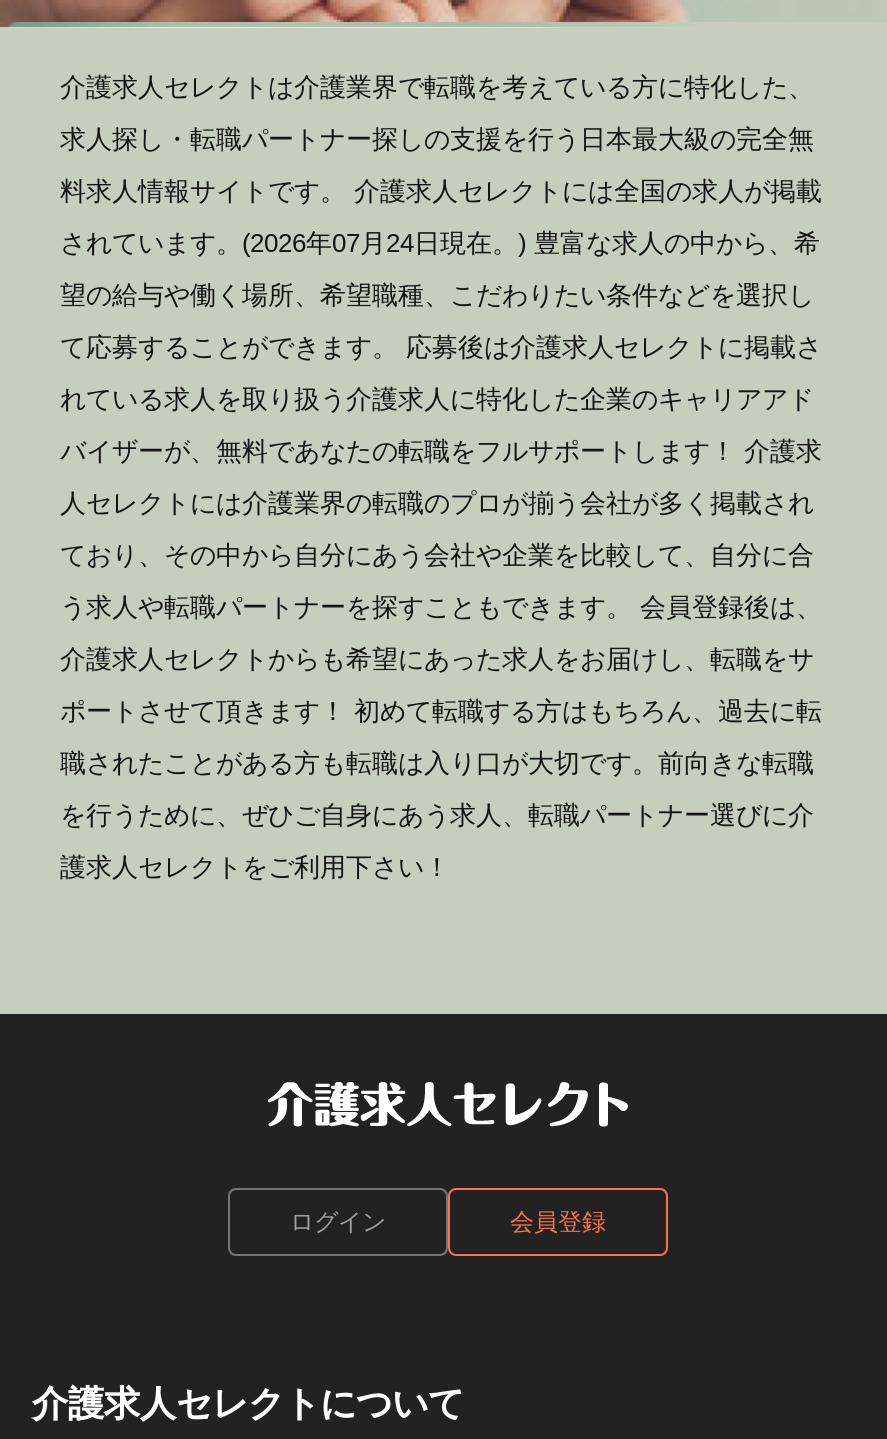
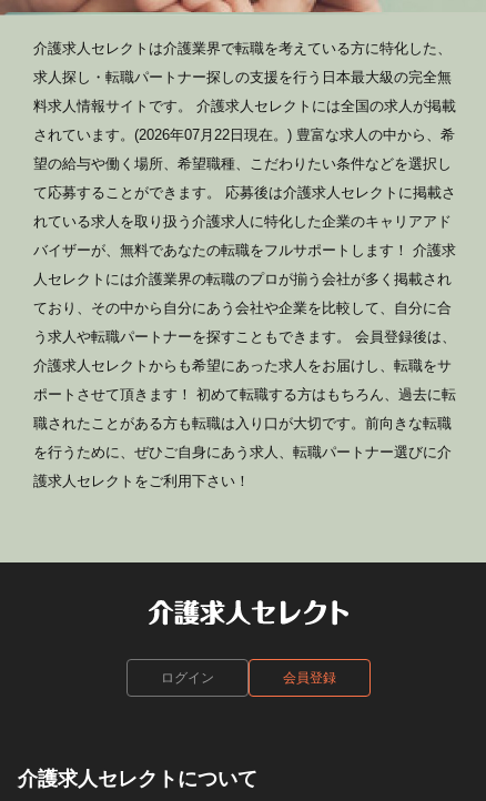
- されています。(2026年07月24日現在。) 豊富な求人の中から、希
+ されています。(2026年07月22日現在。) 豊富な求人の中から、希
